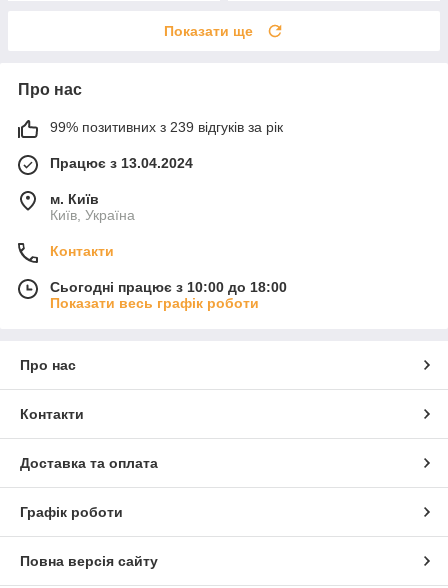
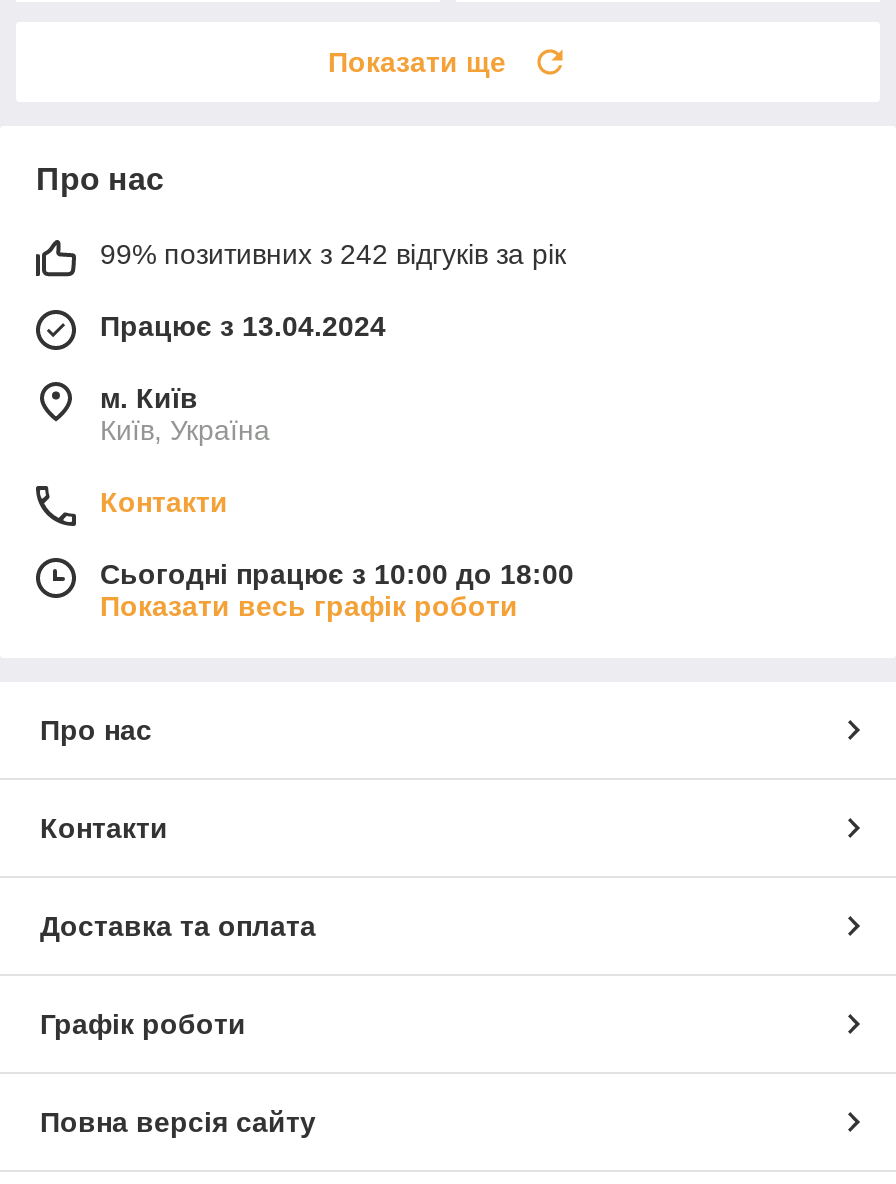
- 99% позитивних з 239 відгуків за рік
+ 99% позитивних з 242 відгуків за рік
